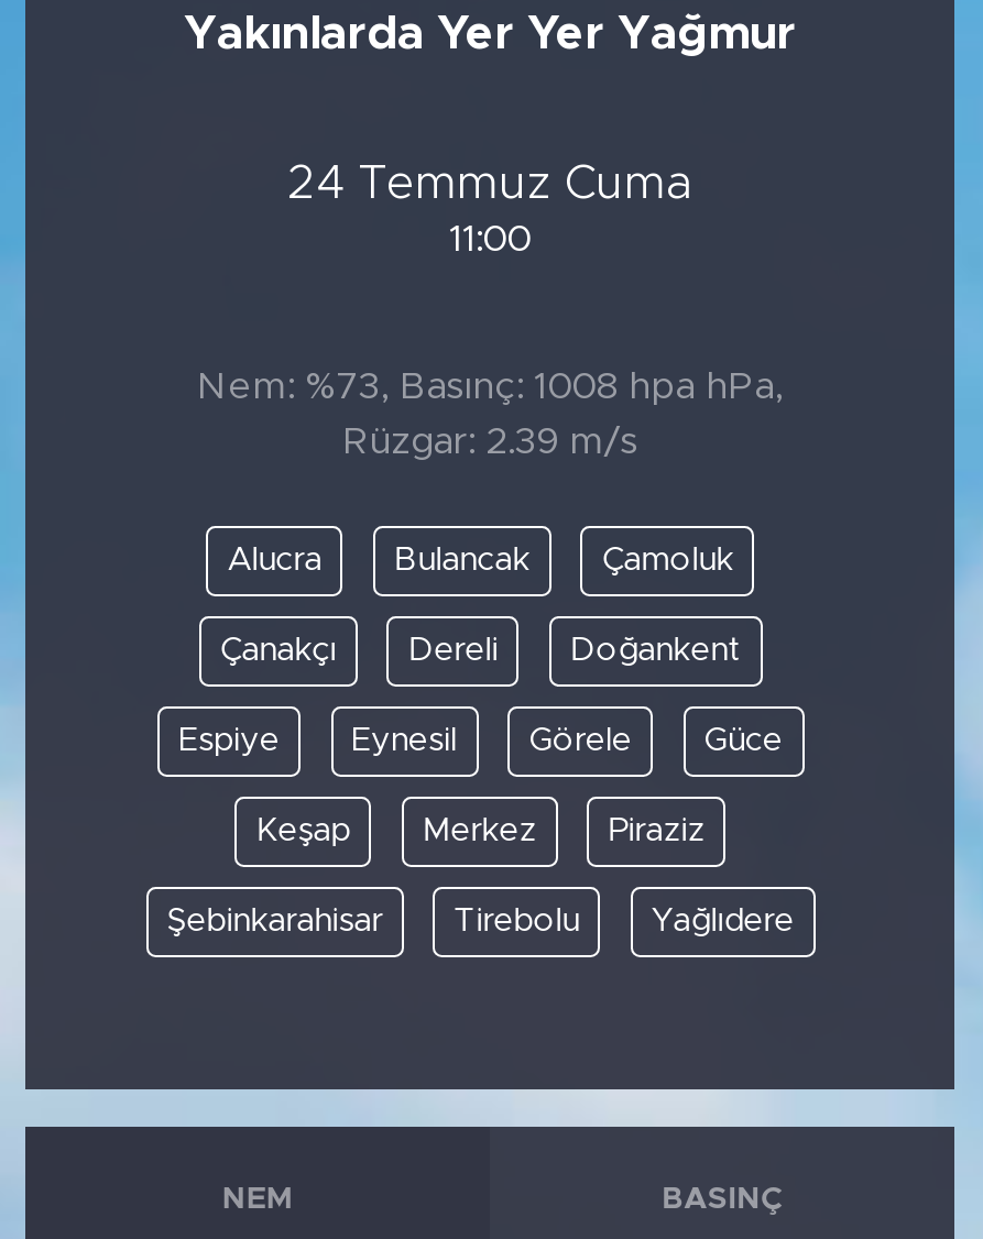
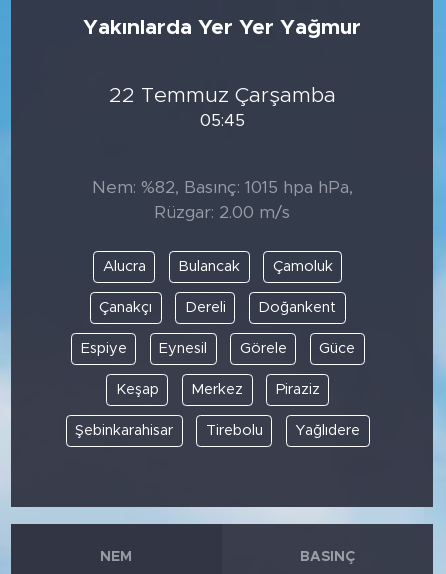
- 24 Temmuz Cuma
+ 22 Temmuz Çarşamba

- 11:00
+ 05:45

- Nem: %73, Basınç: 1008 hpa hPa,
+ Nem: %82, Basınç: 1015 hpa hPa,

- Rüzgar: 2.39 m/s
+ Rüzgar: 2.00 m/s
